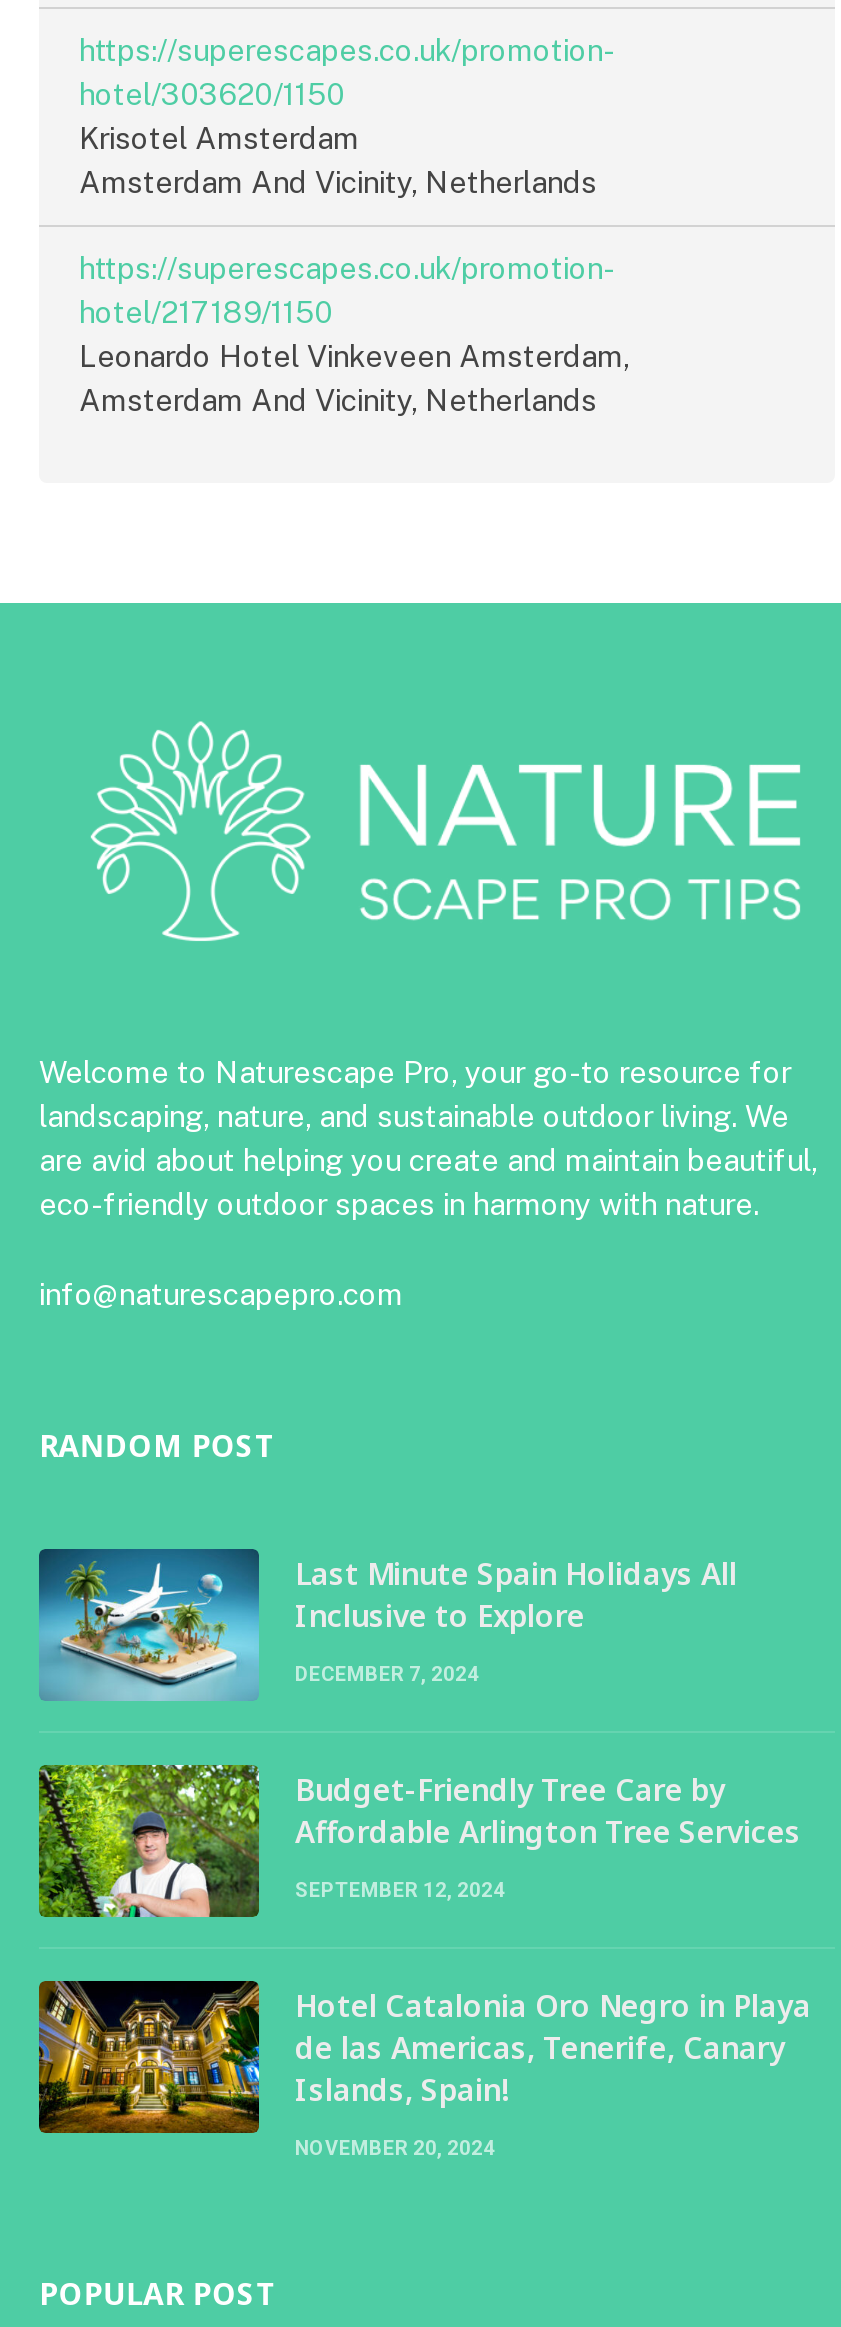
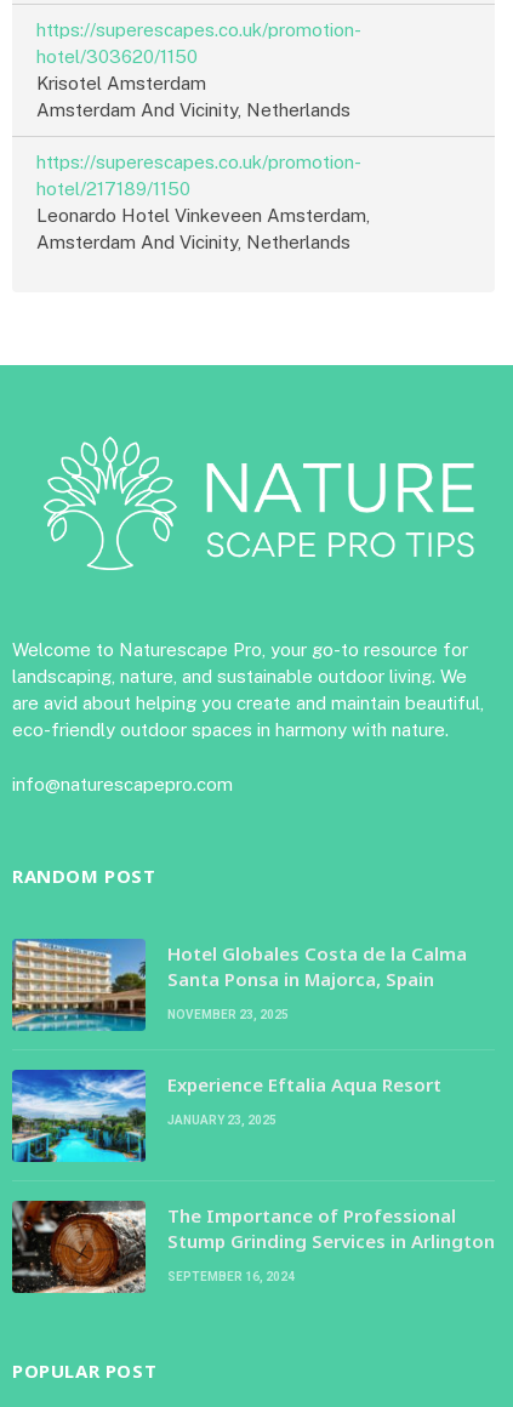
- [image]
- Last Minute Spain Holidays All
- Inclusive to Explore
+ [image]
+ Hotel Globales Costa de la Calma
+ Santa Ponsa in Majorca, Spain

- DECEMBER 7, 2024
+ NOVEMBER 23, 2025

- [image]
- Budget-Friendly Tree Care by
- Affordable Arlington Tree Services
+ [image]
+ Experience Eftalia Aqua Resort

- SEPTEMBER 12, 2024
+ JANUARY 23, 2025

- [image]
- Hotel Catalonia Oro Negro in Playa
- de las Americas, Tenerife, Canary
- Islands, Spain!
+ [image]
+ The Importance of Professional
+ Stump Grinding Services in Arlington

- NOVEMBER 20, 2024
+ SEPTEMBER 16, 2024
